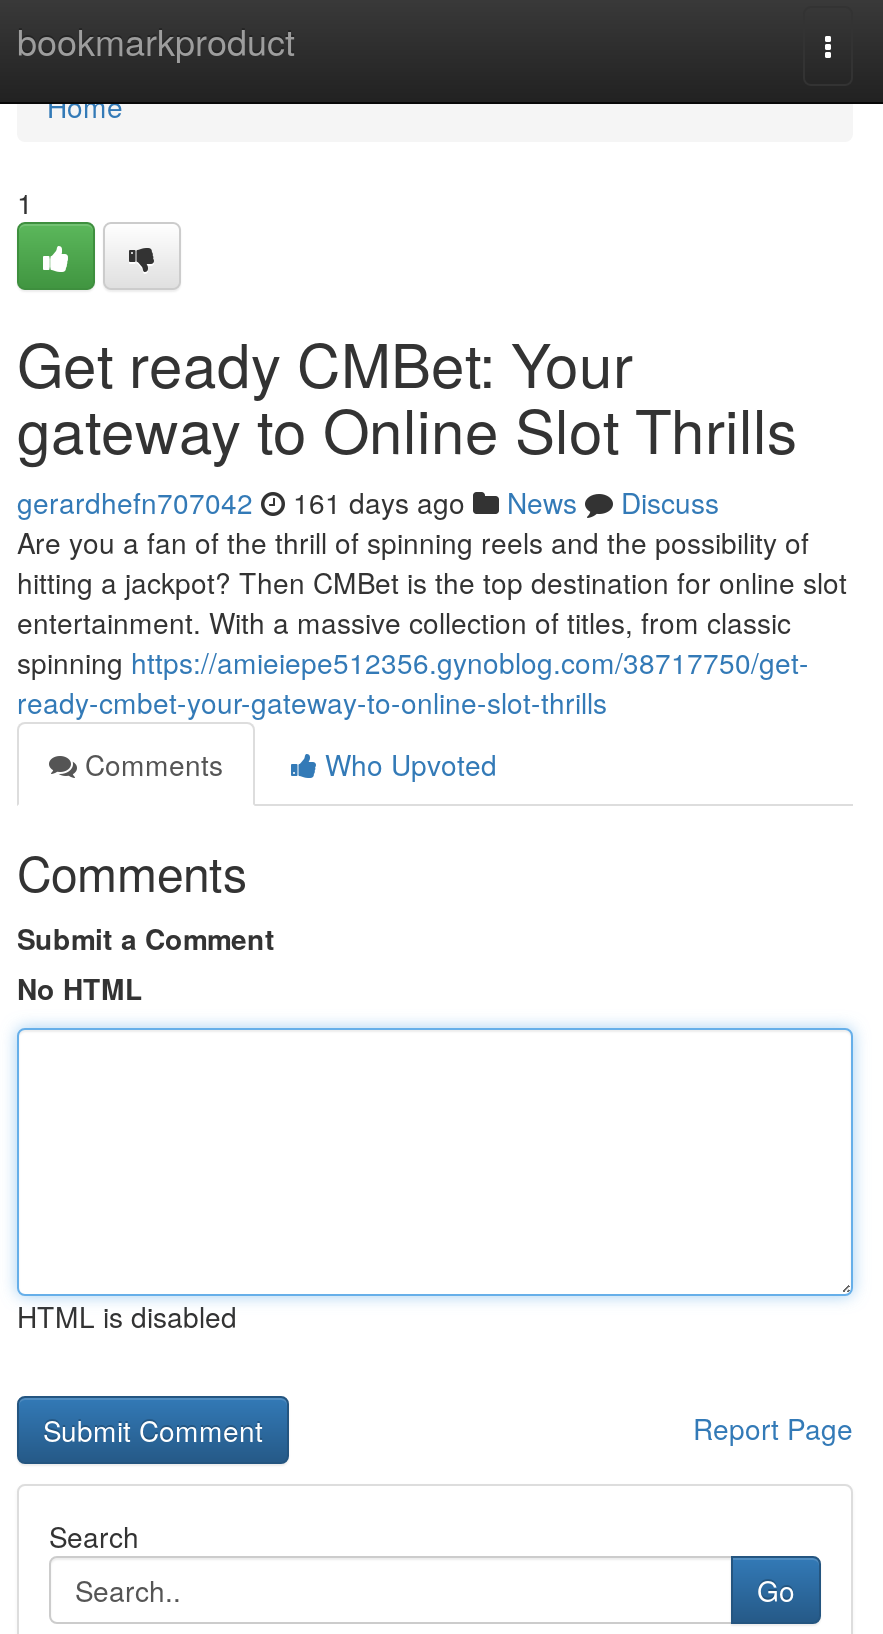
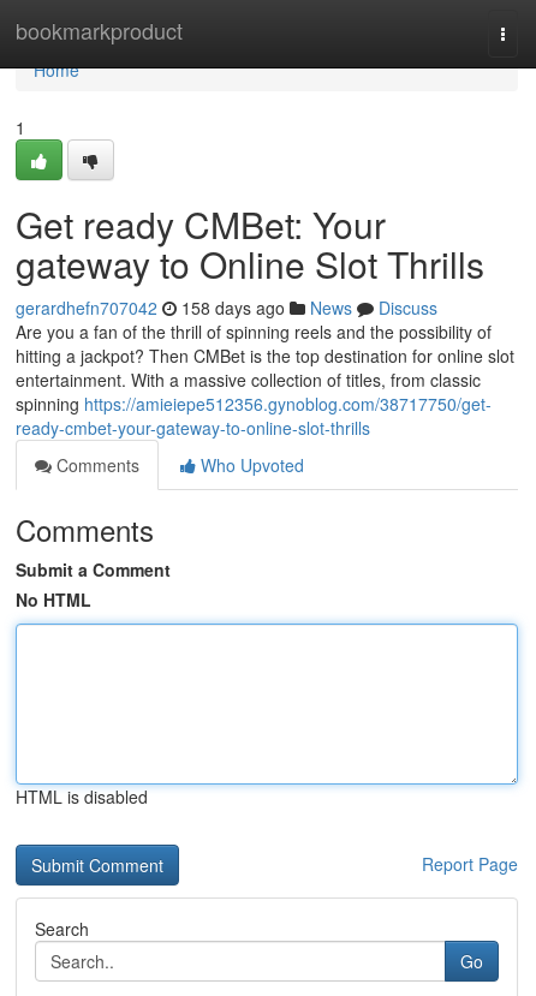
- gerardhefn707042 161 days ago News Discuss
+ gerardhefn707042 158 days ago News Discuss
